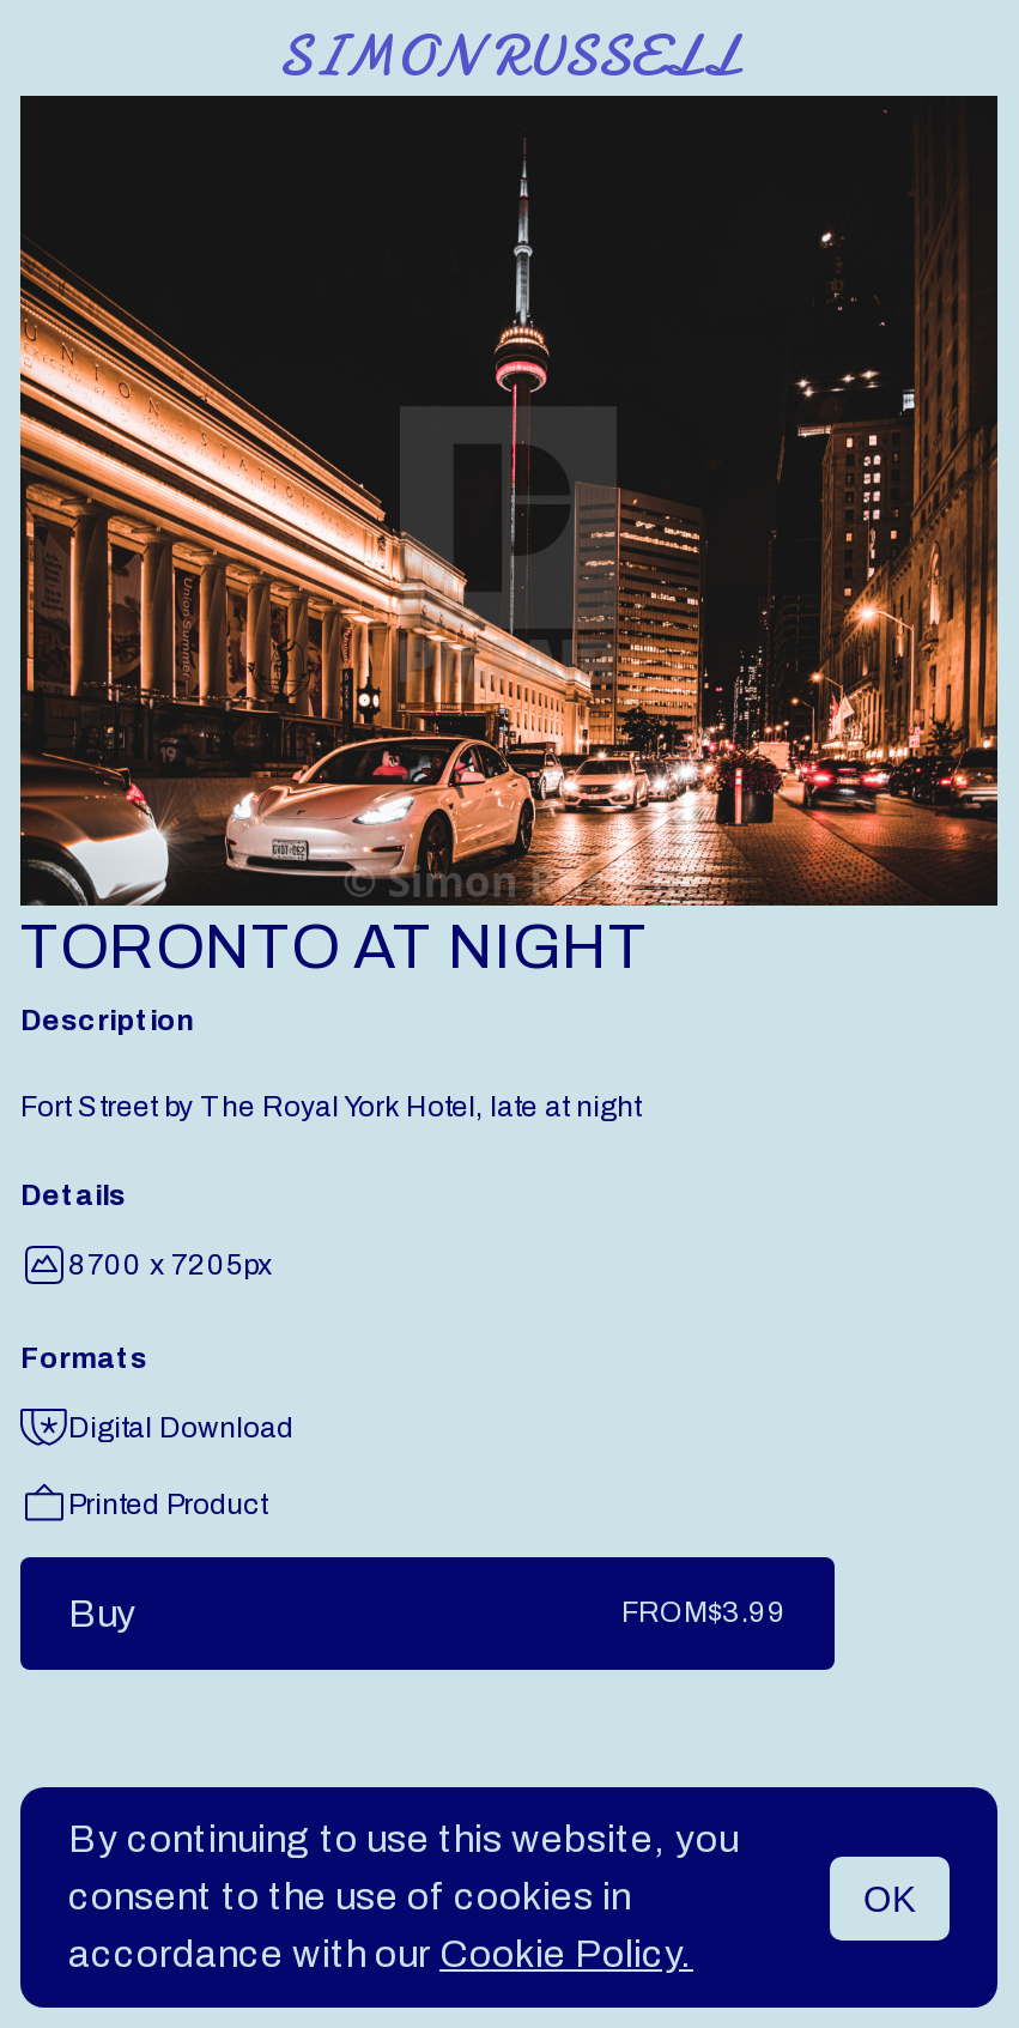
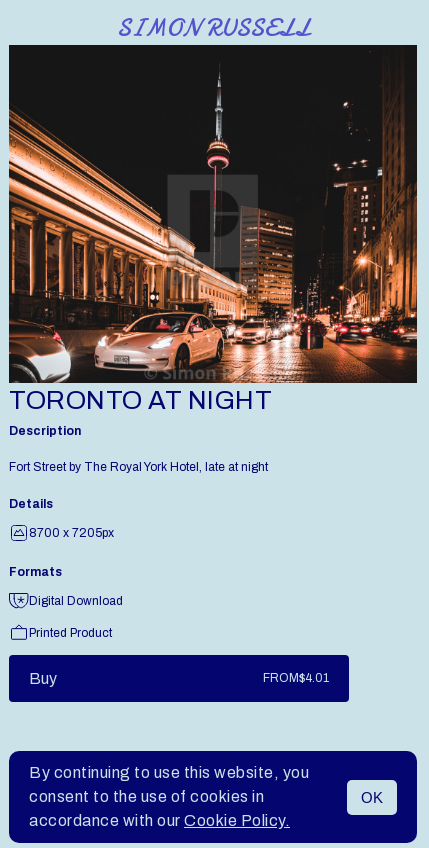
- FROM$3.99
+ FROM$4.01
